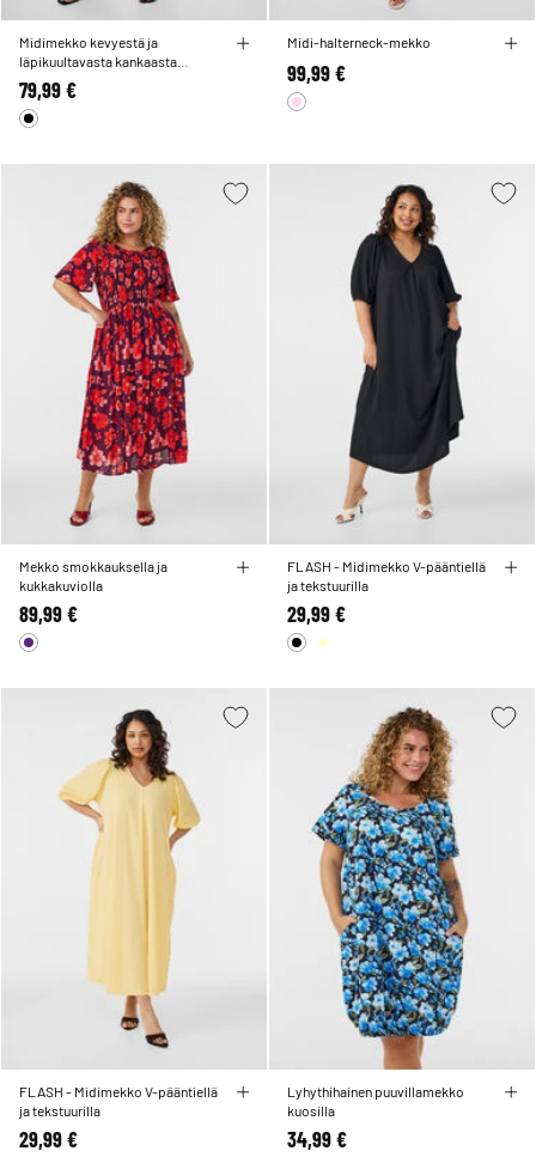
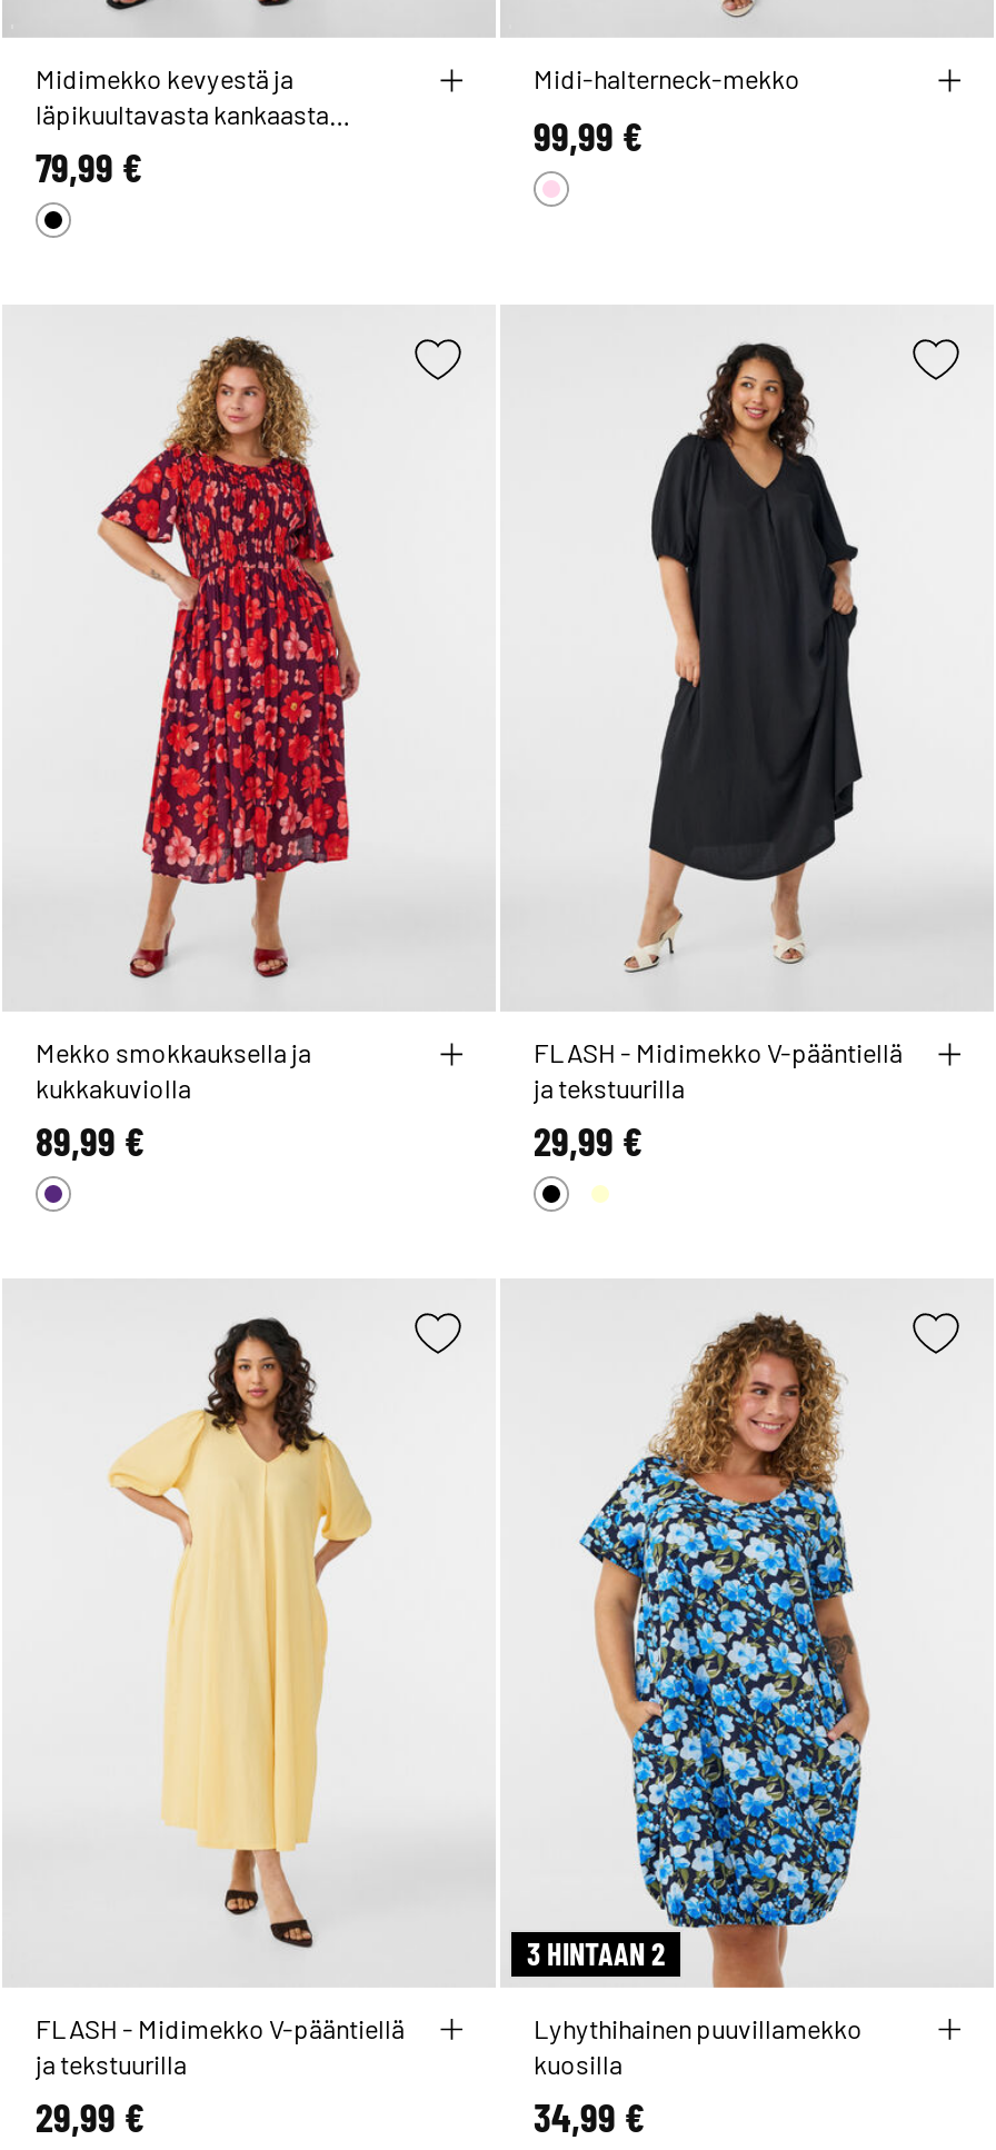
+ 3 HINTAAN 2
